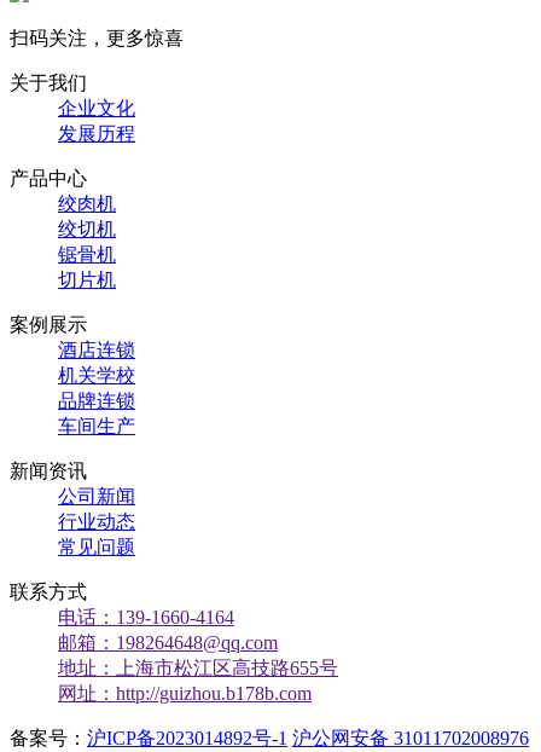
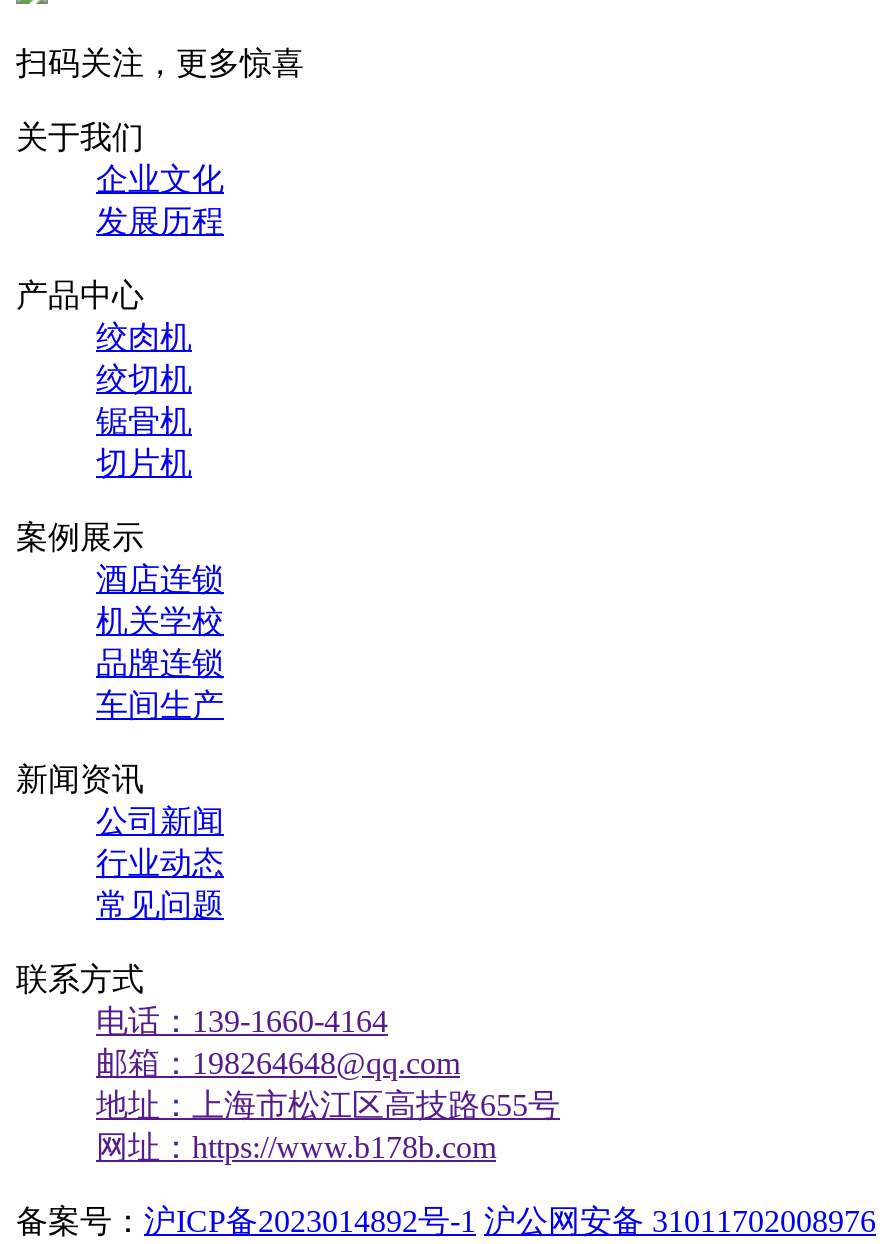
- 网址：http://guizhou.b178b.com
+ 网址：https://www.b178b.com
